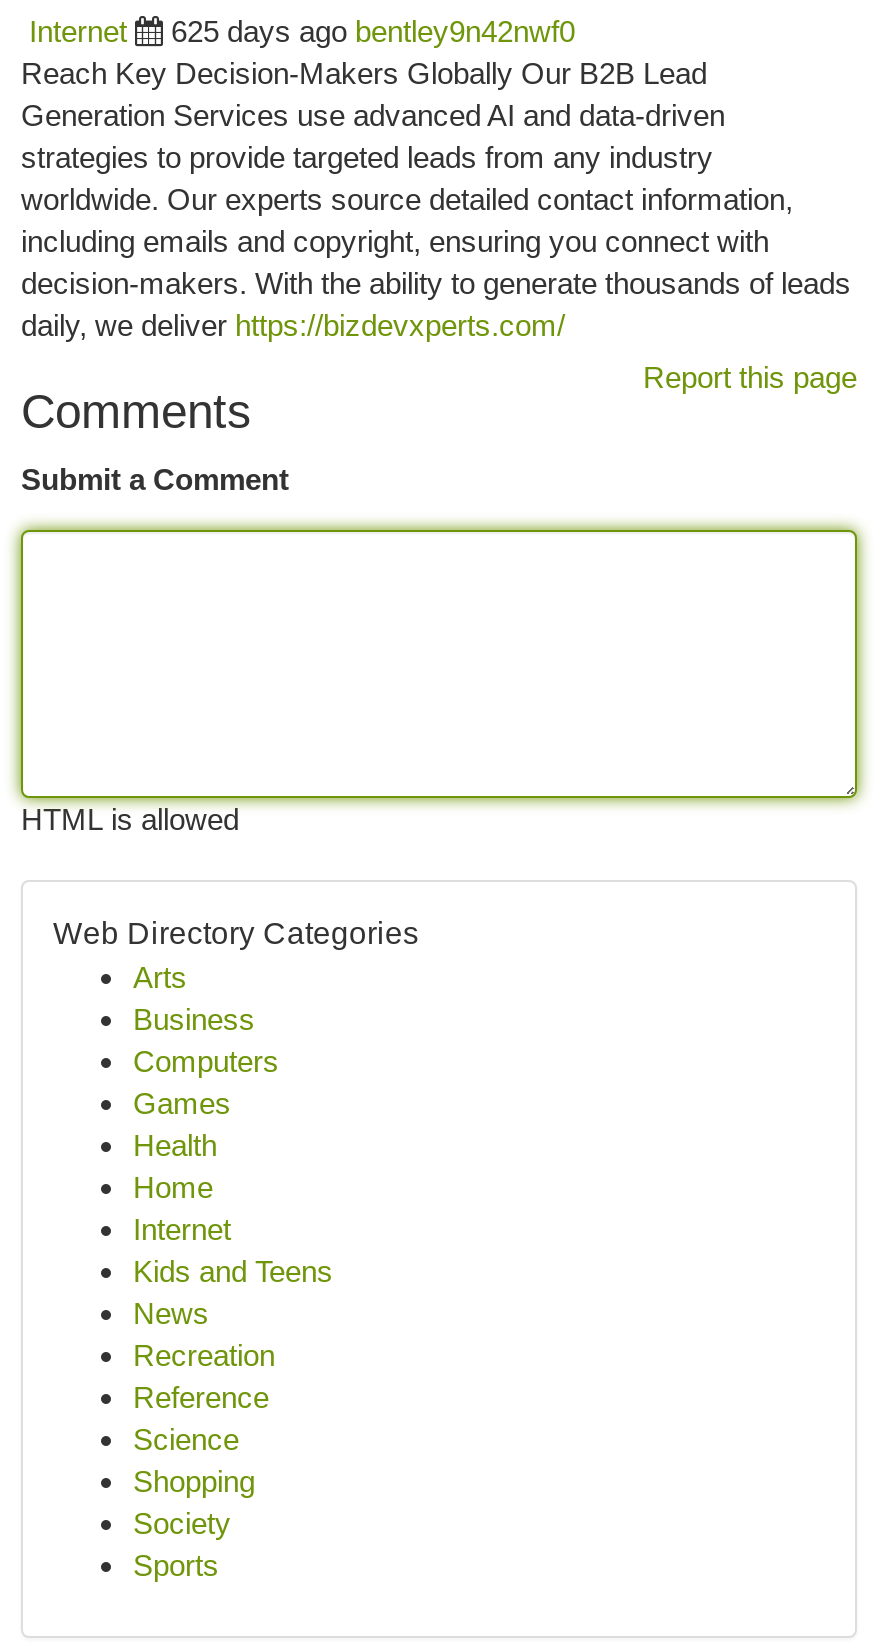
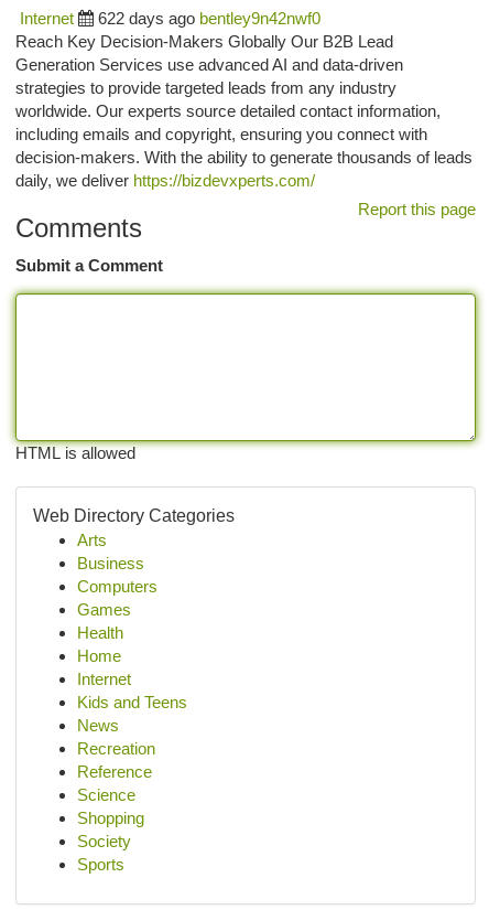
- 625 days ago bentley9n42nwf0
+ 622 days ago bentley9n42nwf0
